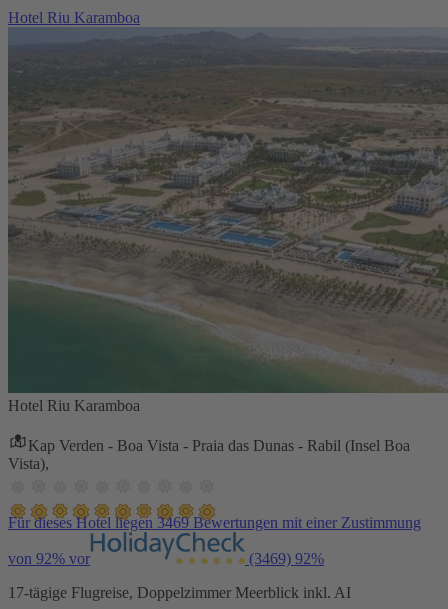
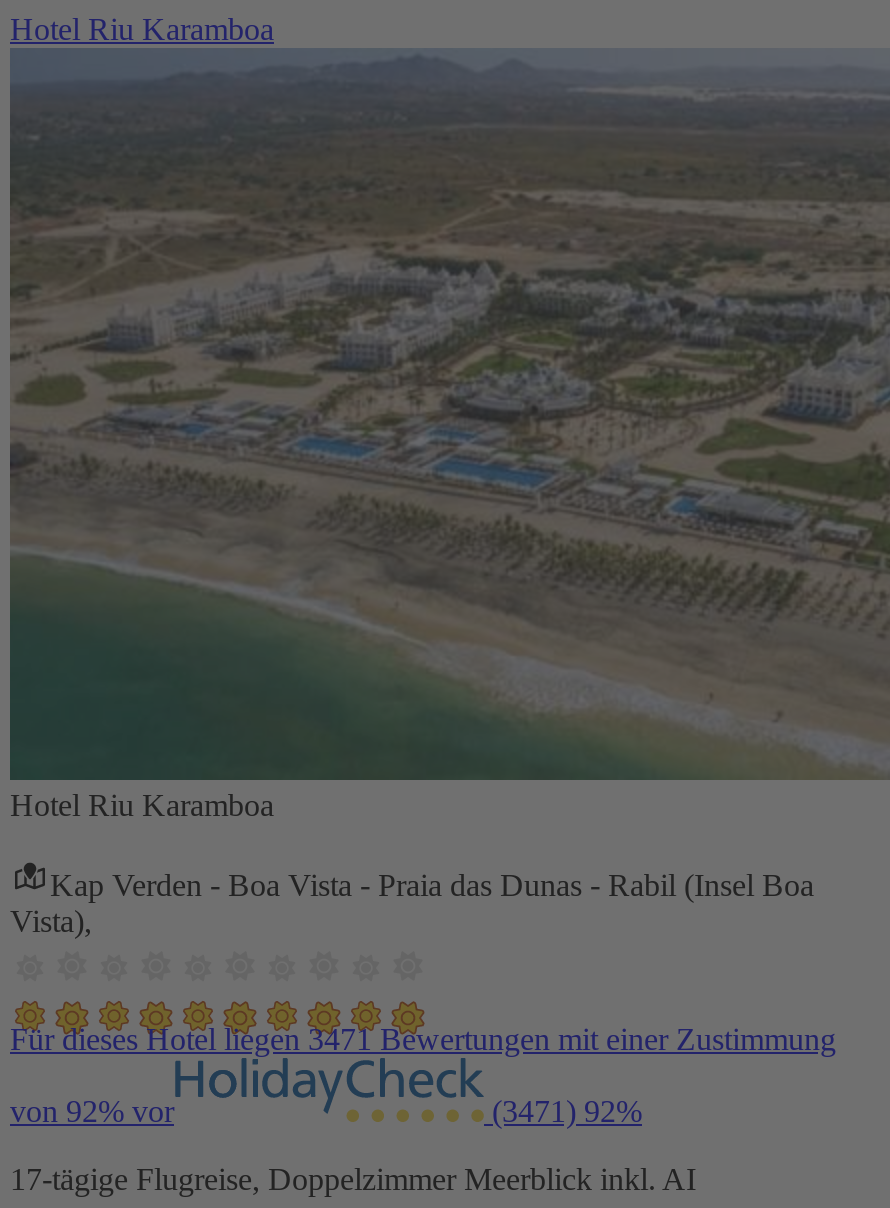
- Für dieses Hotel liegen 3469 Bewertungen mit einer Zustimmung
+ Für dieses Hotel liegen 3471 Bewertungen mit einer Zustimmung

- (3469) 92%
+ (3471) 92%
